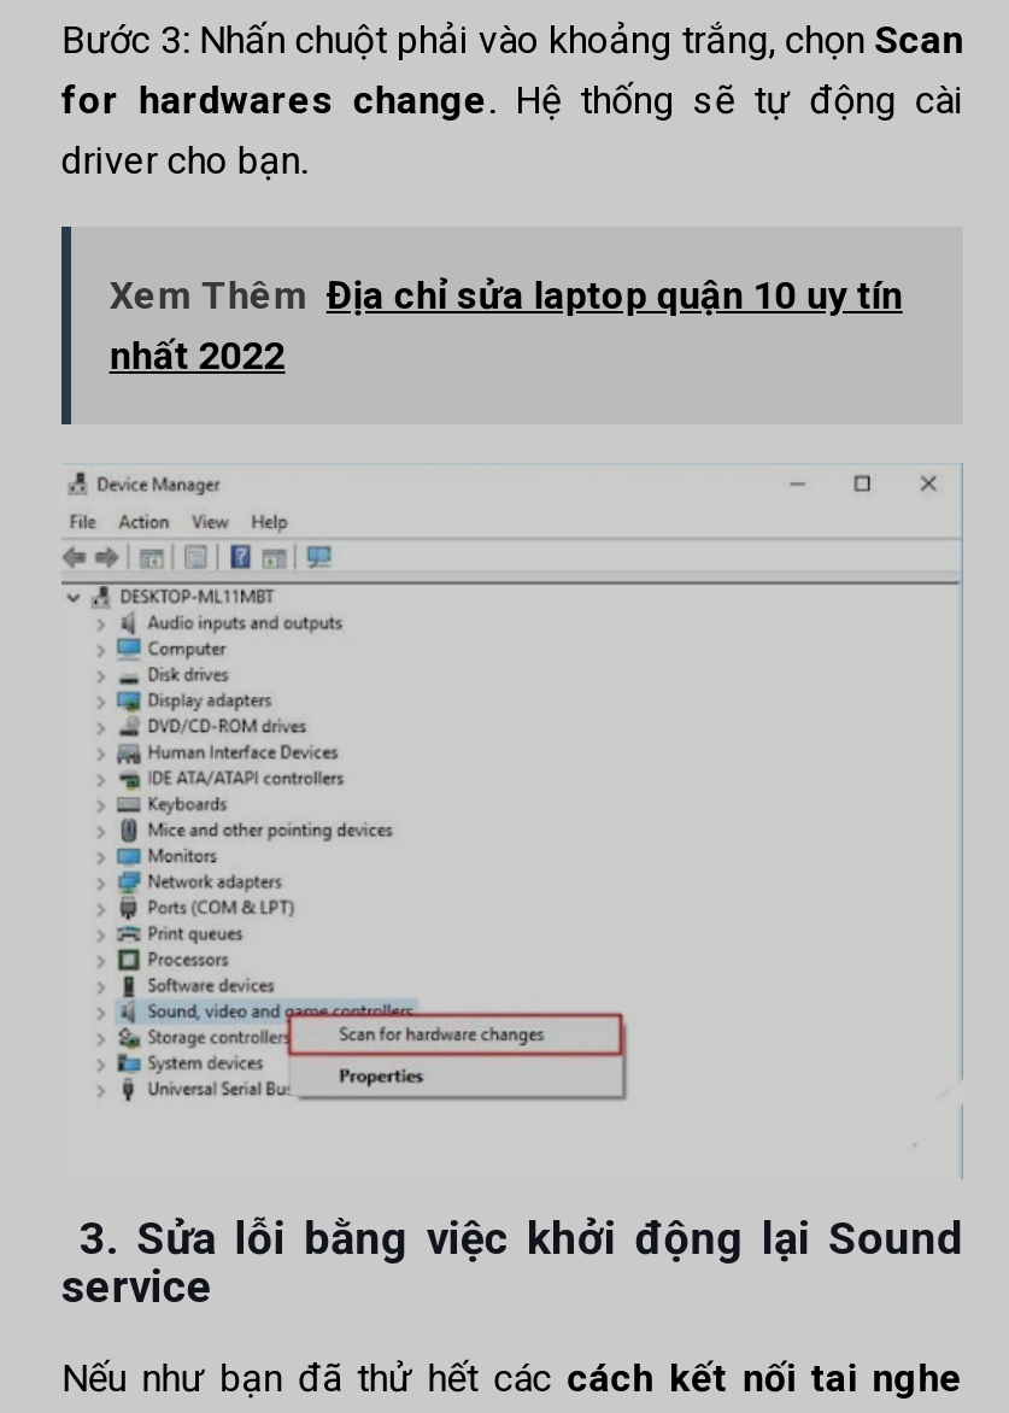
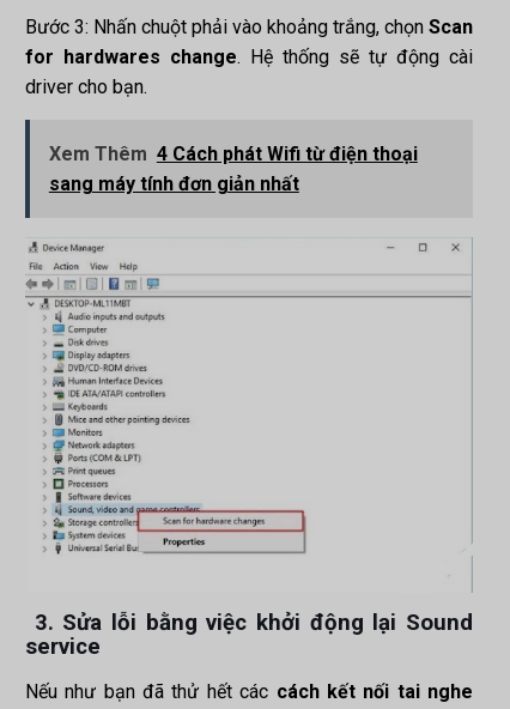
- Xem Thêm Địa chỉ sửa laptop quận 10 uy tín
- nhất 2022
+ Xem Thêm 4 Cách phát Wifi từ điện thoại
+ sang máy tính đơn giản nhất
